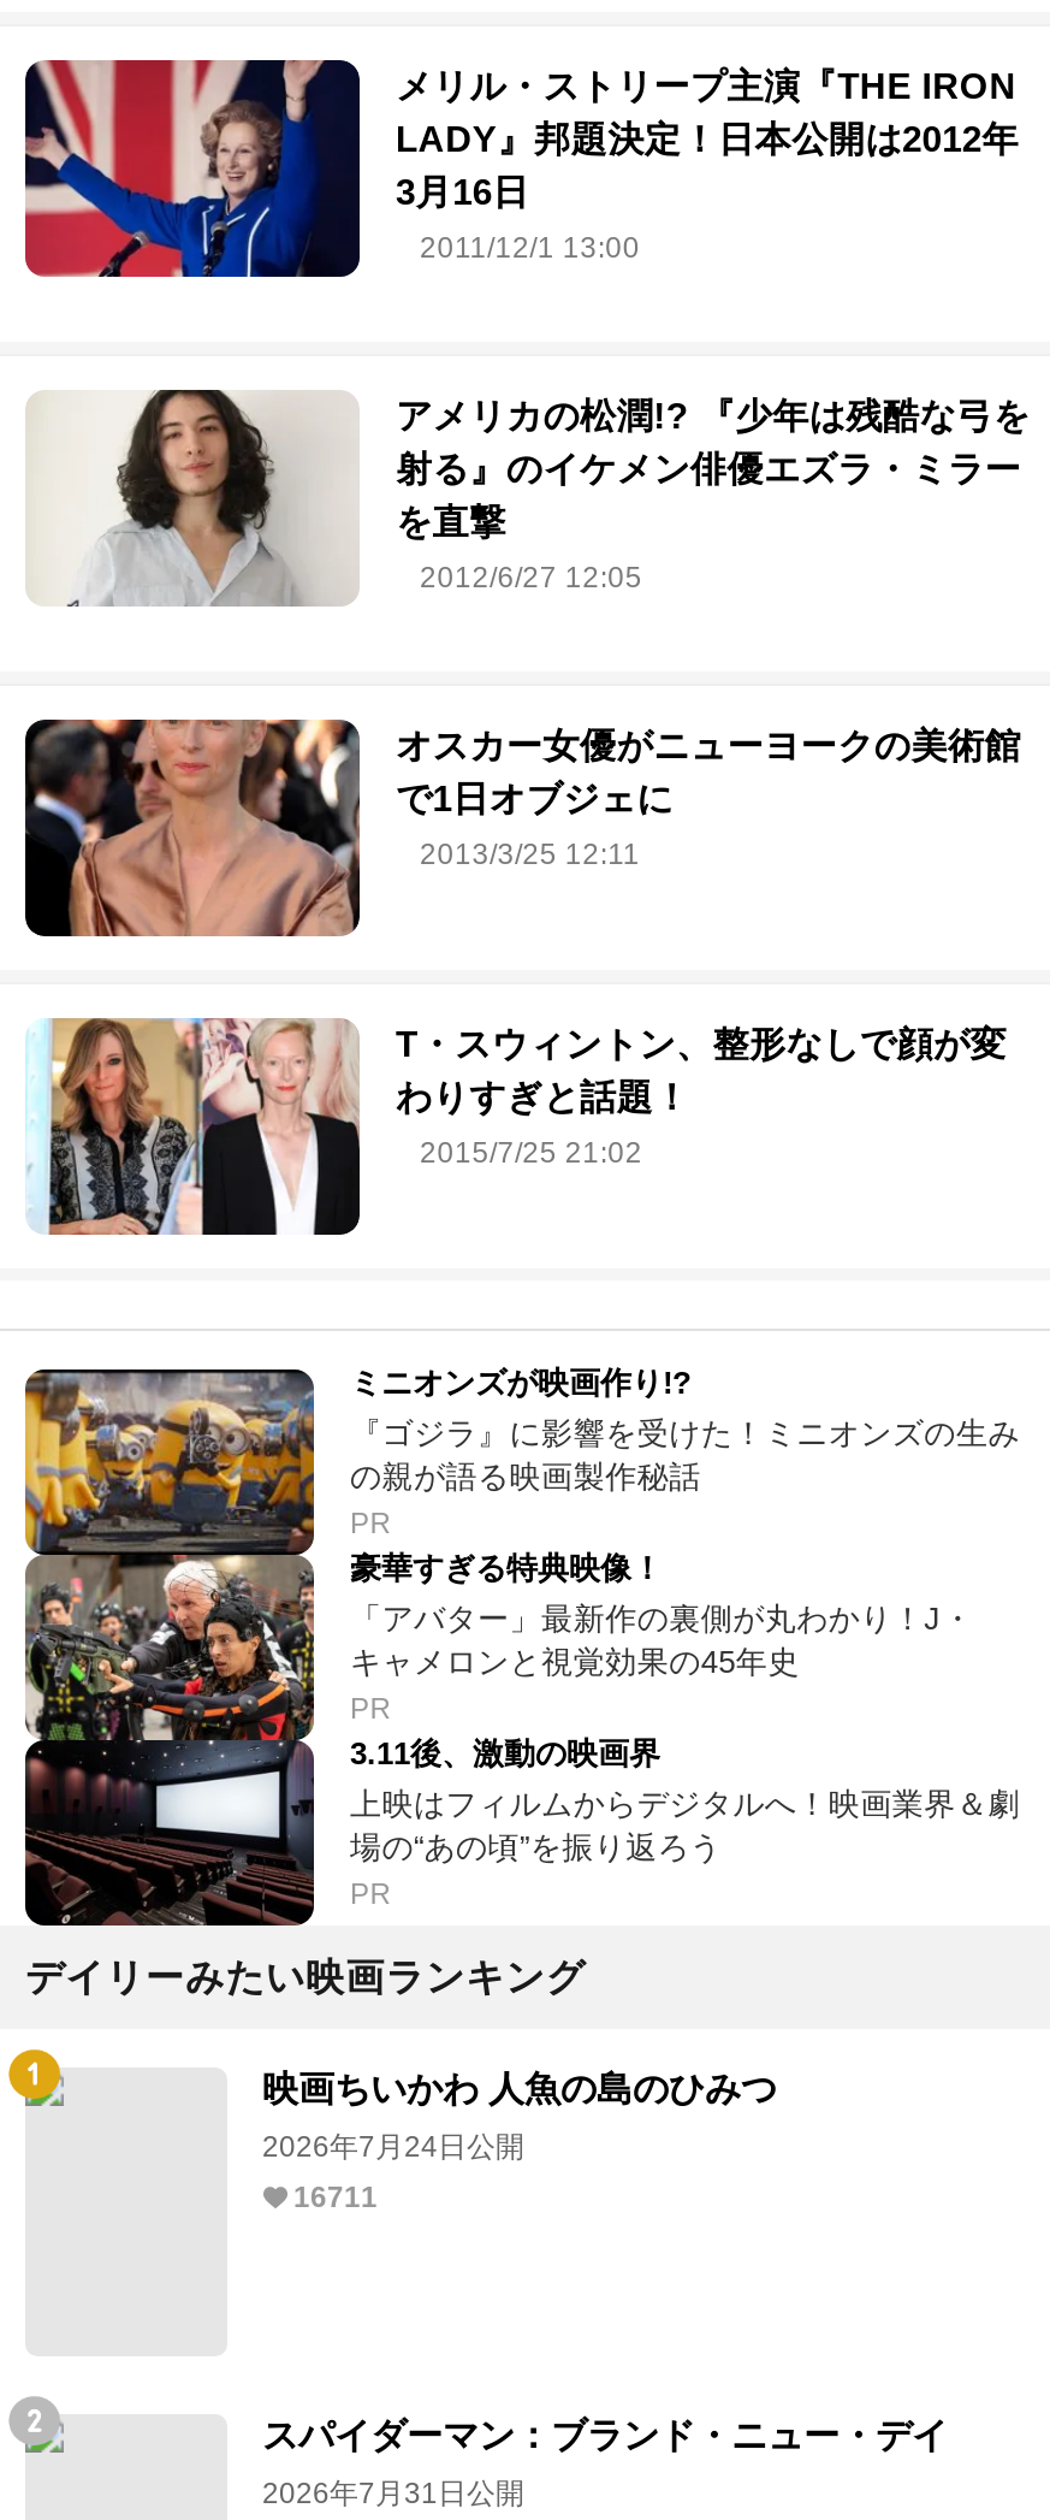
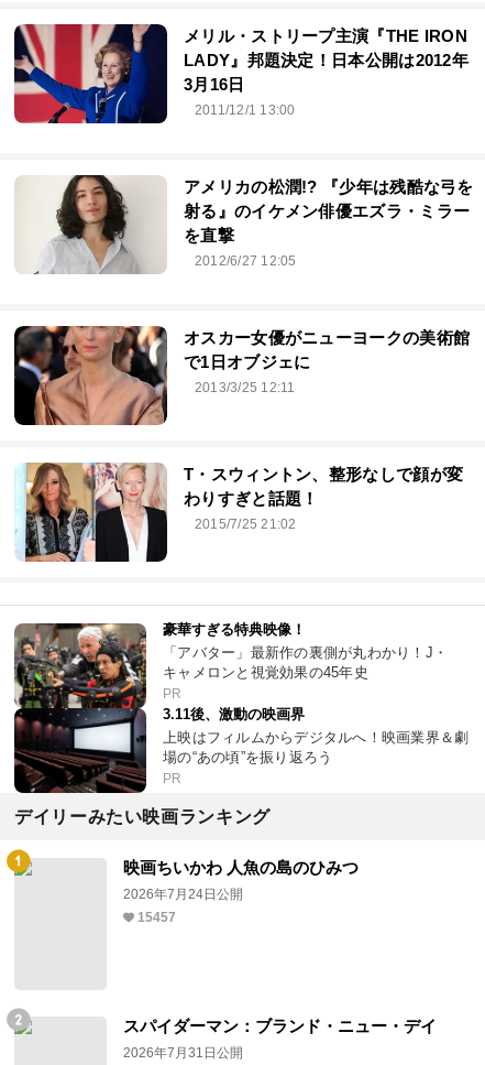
- [image]
- ミニオンズが映画作り!?
- 『ゴジラ』に影響を受けた！ミニオンズの生み
- の親が語る映画製作秘話
- PR

- 16711
+ 15457
